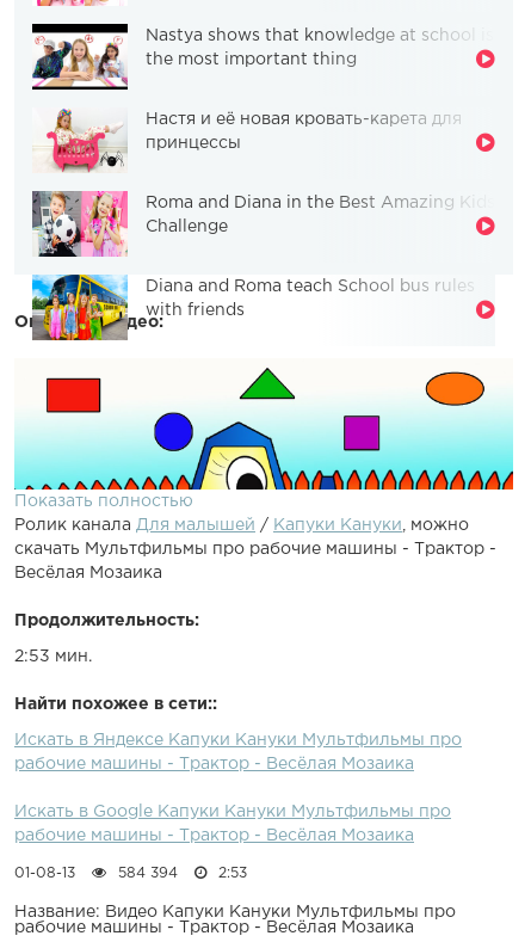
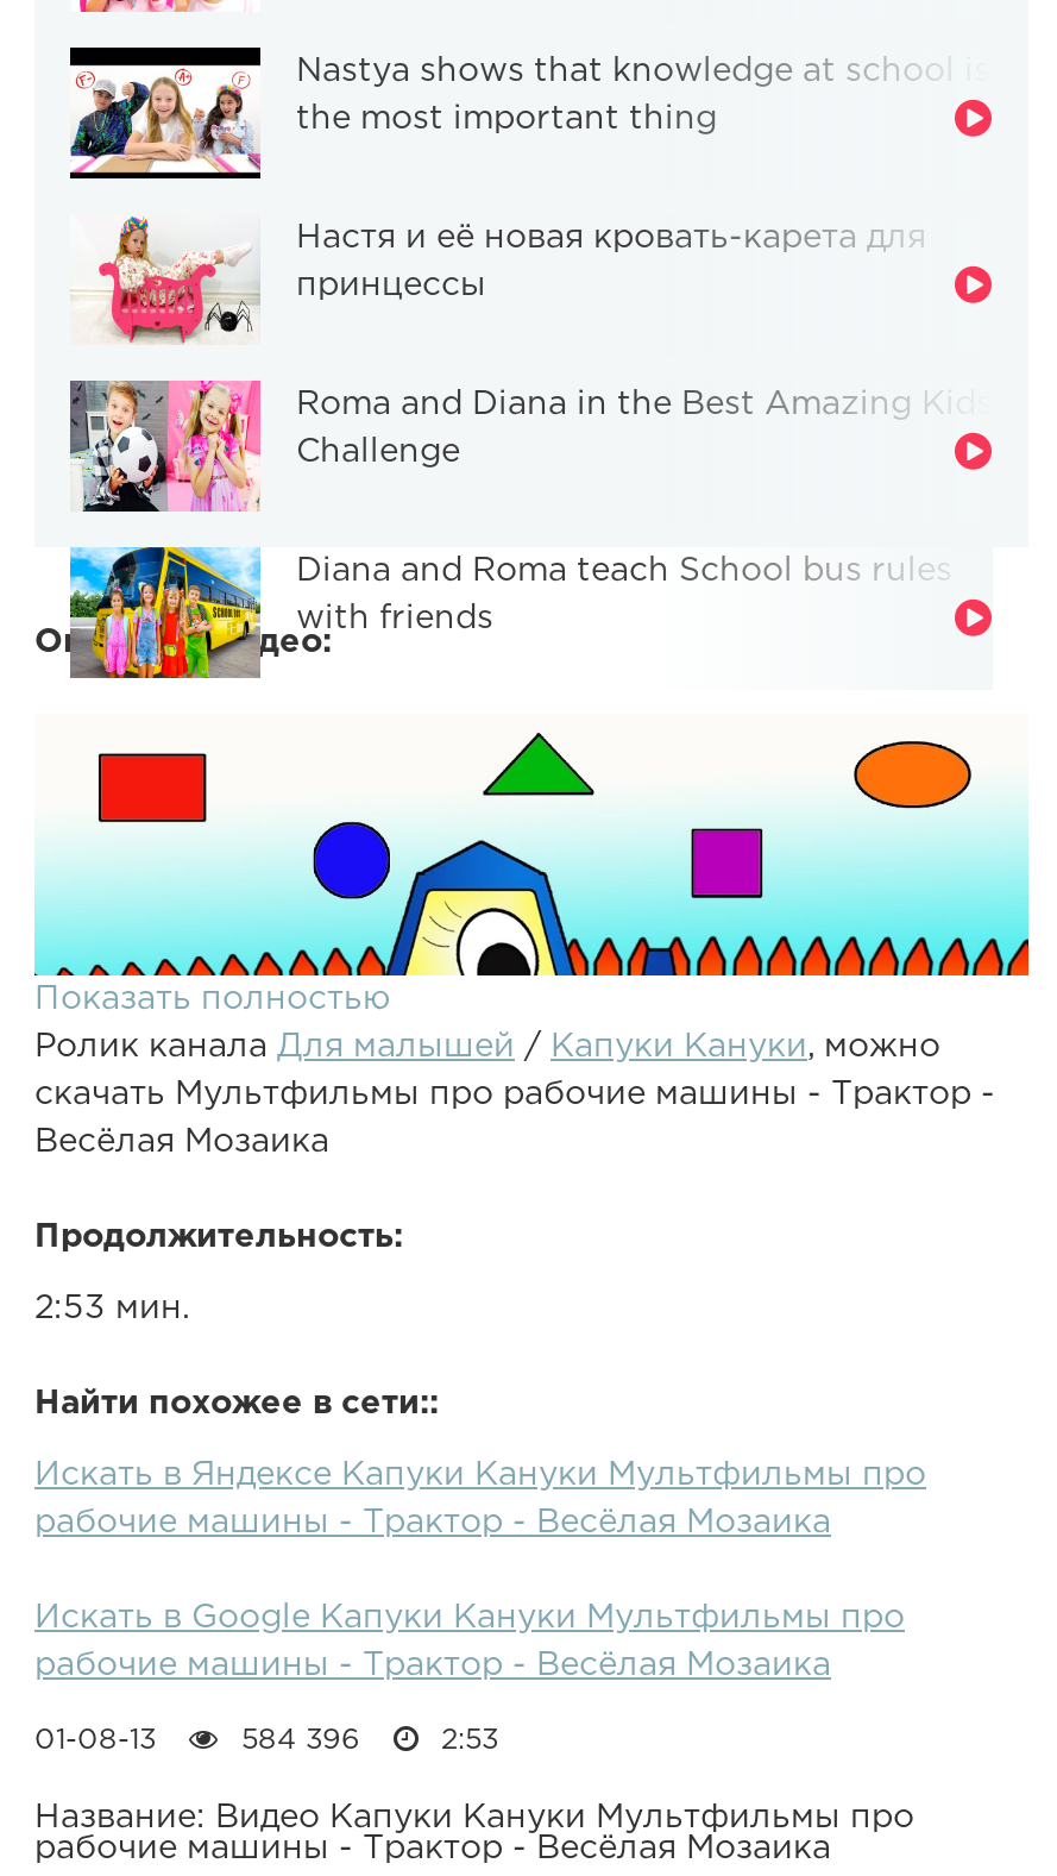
- 584 394
+ 584 396
